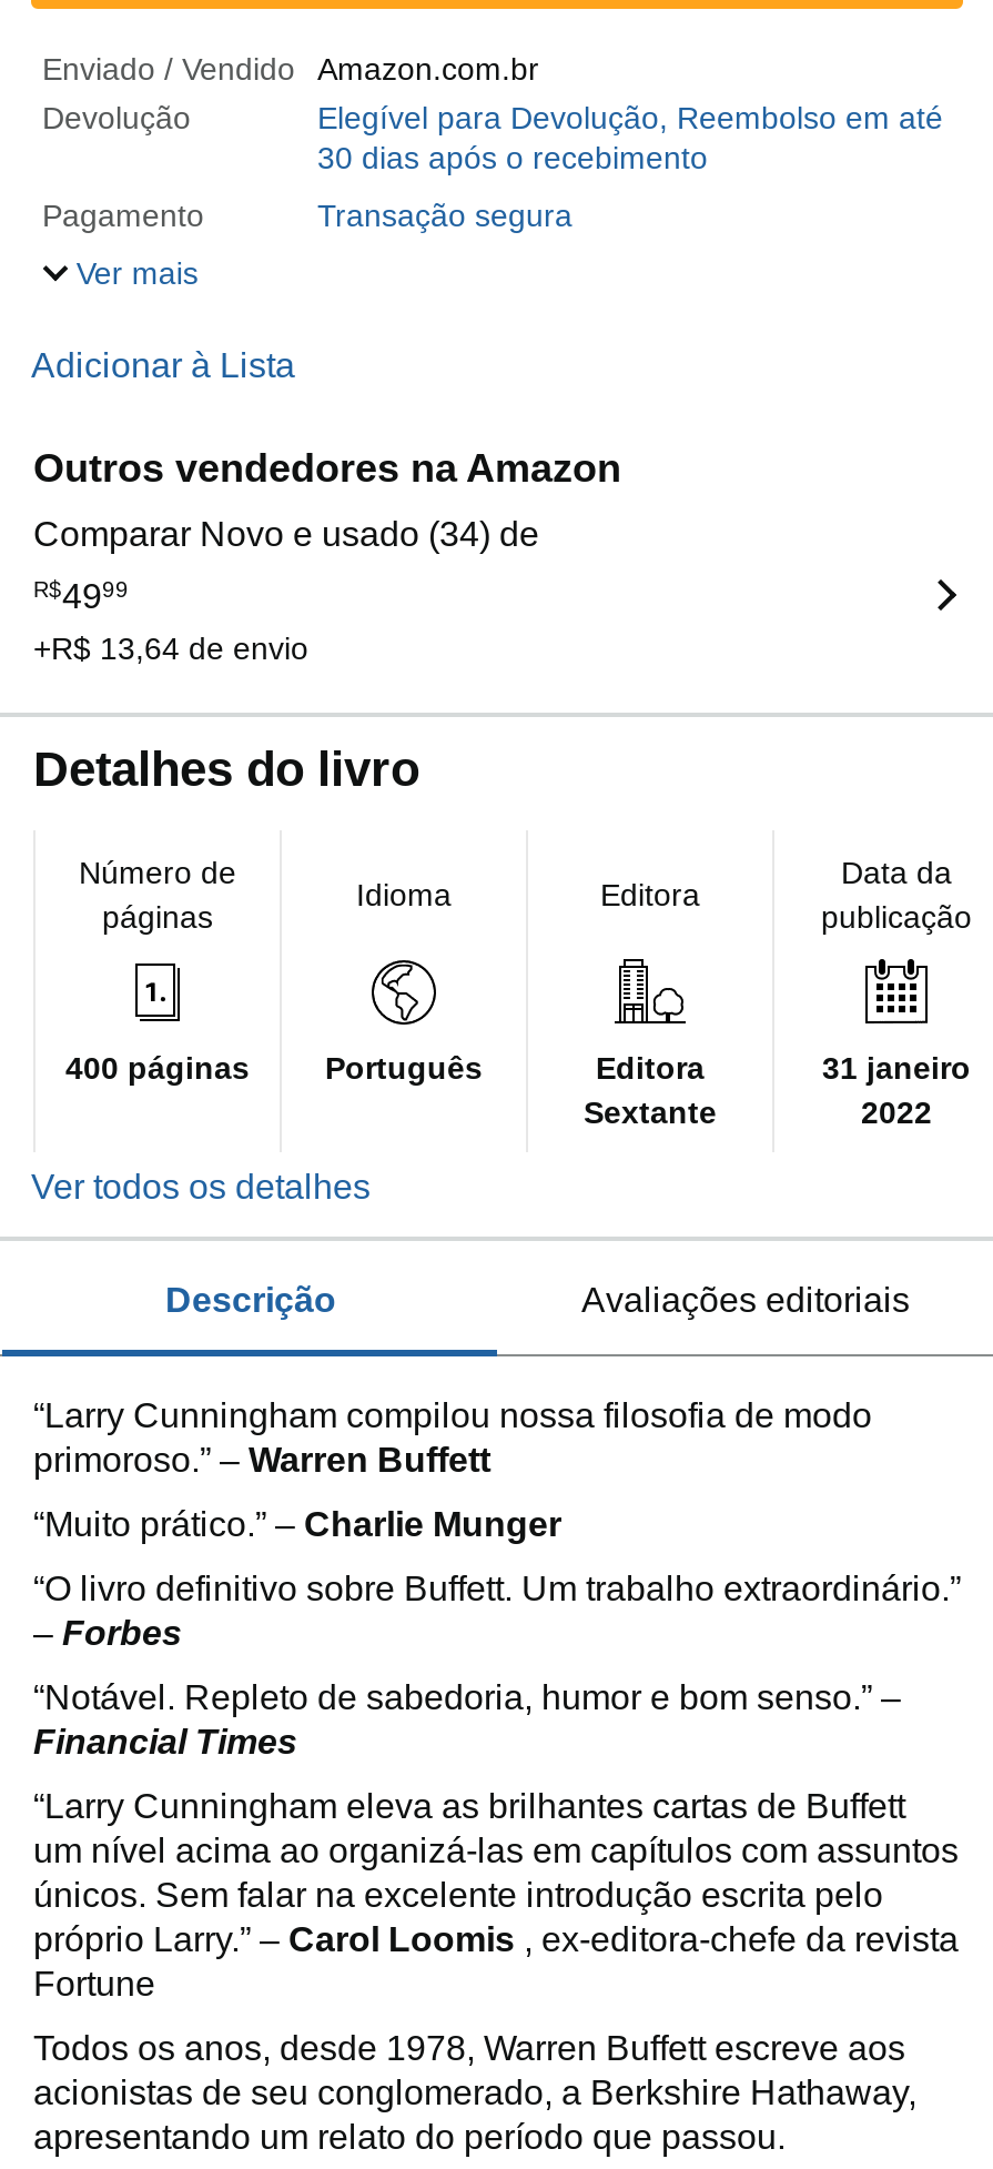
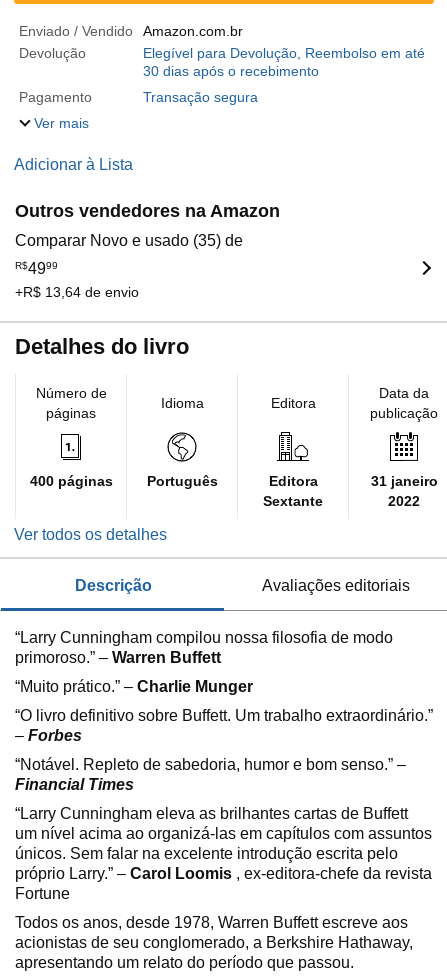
- Comparar Novo e usado (34) de
+ Comparar Novo e usado (35) de
